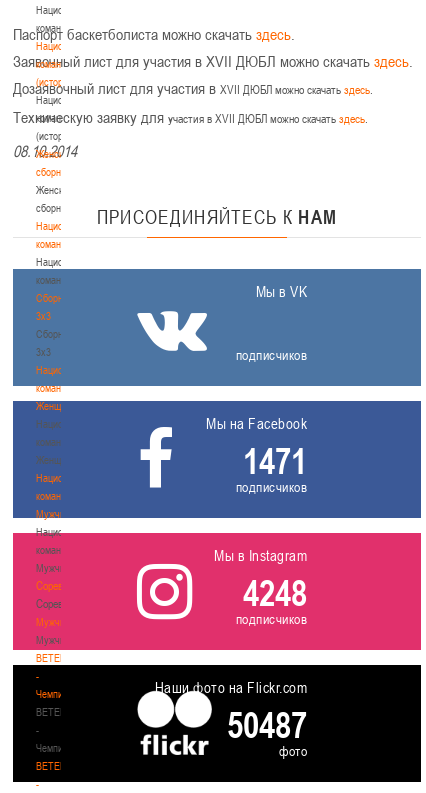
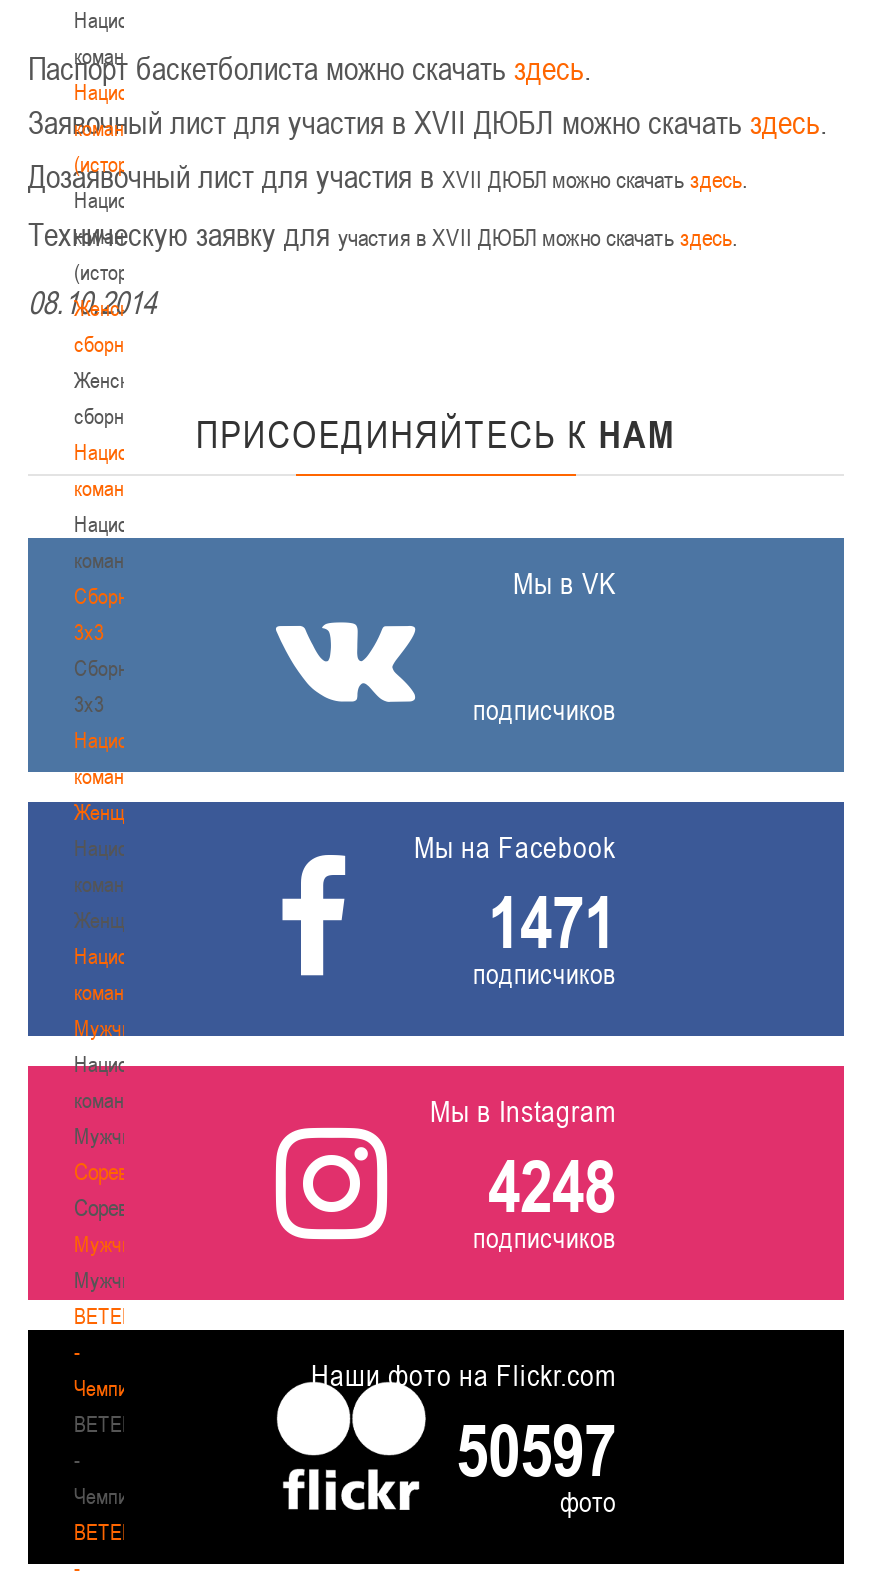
- 50487
+ 50597
